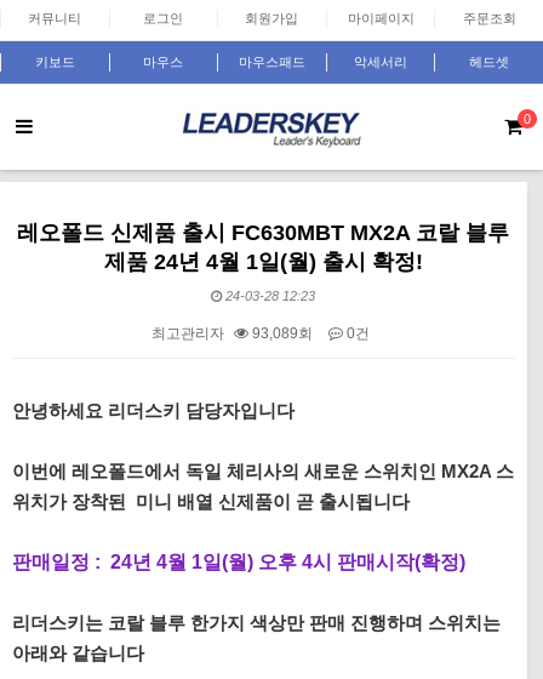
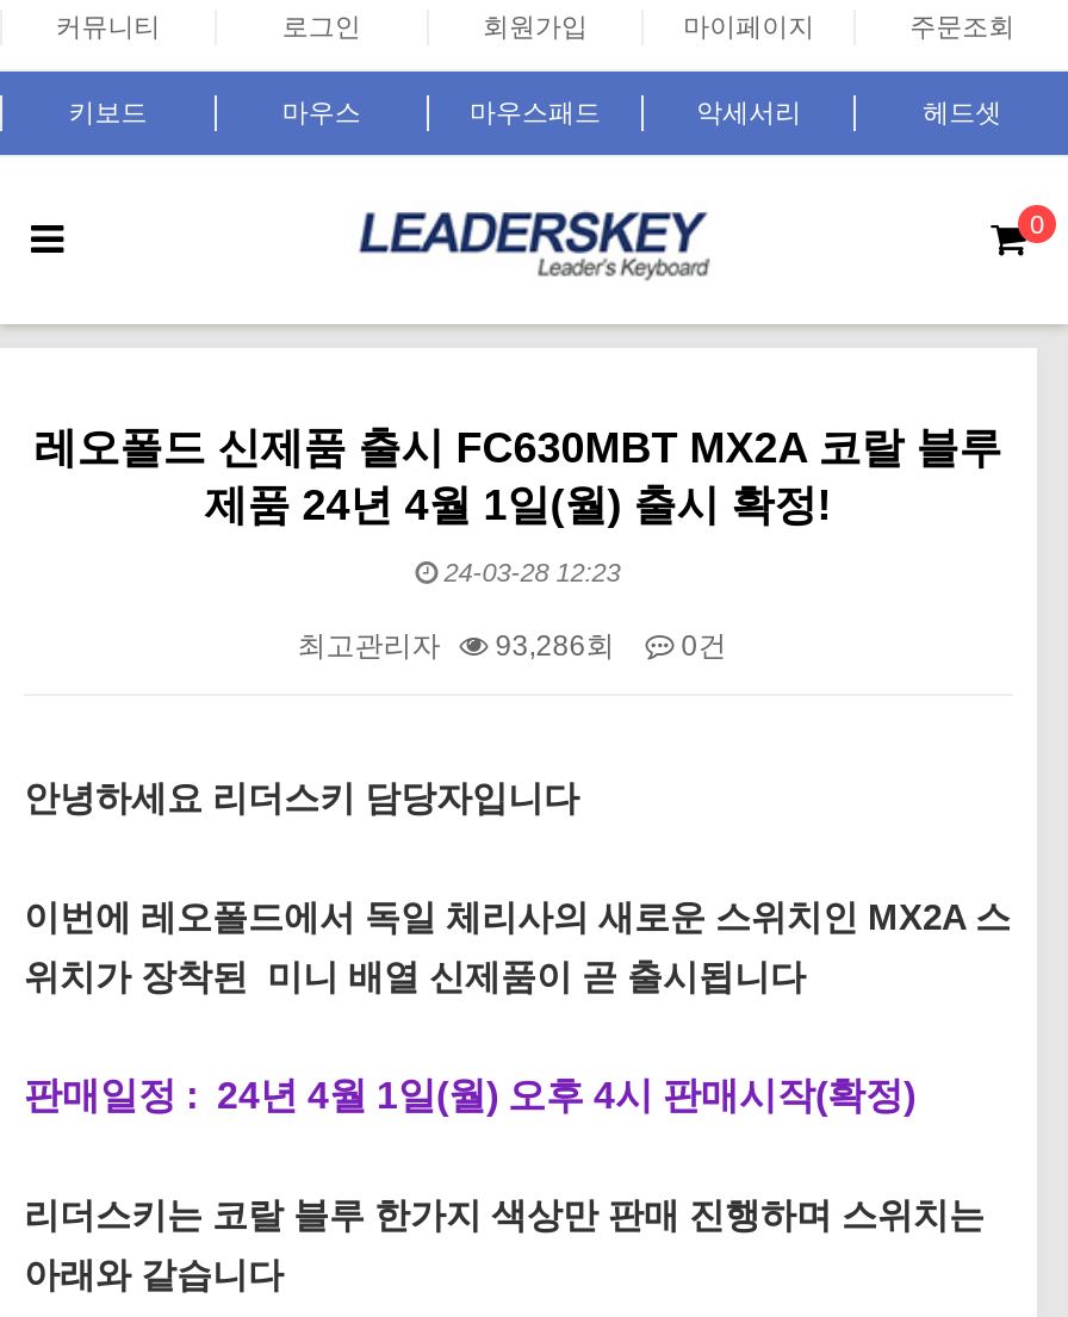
- 최고관리자 93,089회 0건
+ 최고관리자 93,286회 0건
